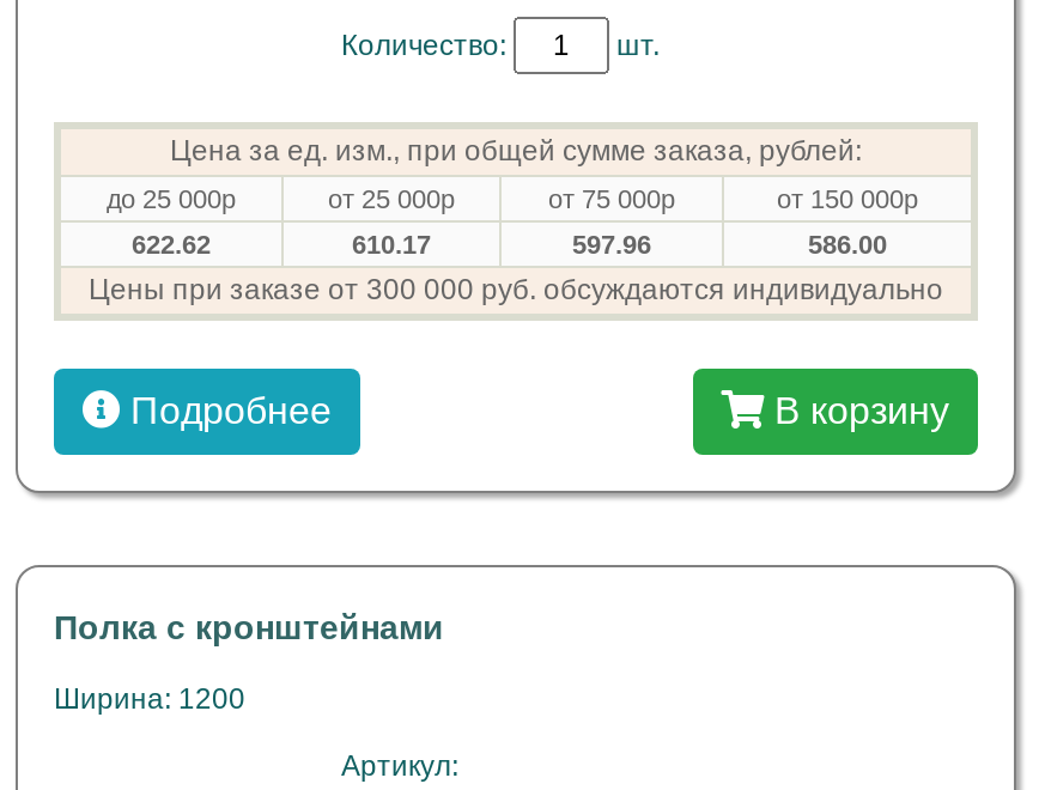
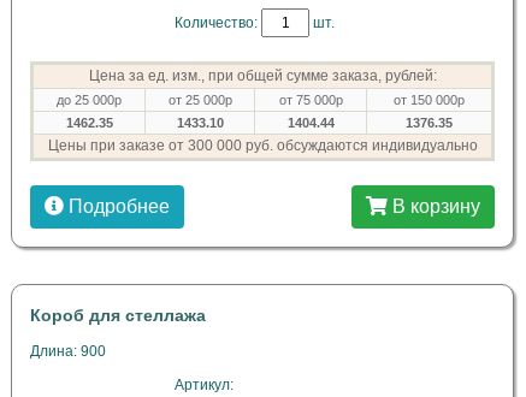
- 622.62
+ 1462.35

- 610.17
+ 1433.10

- 597.96
+ 1404.44

- 586.00
+ 1376.35

- Полка с кронштейнами
+ Короб для стеллажа

- Ширина: 1200
+ Длина: 900
